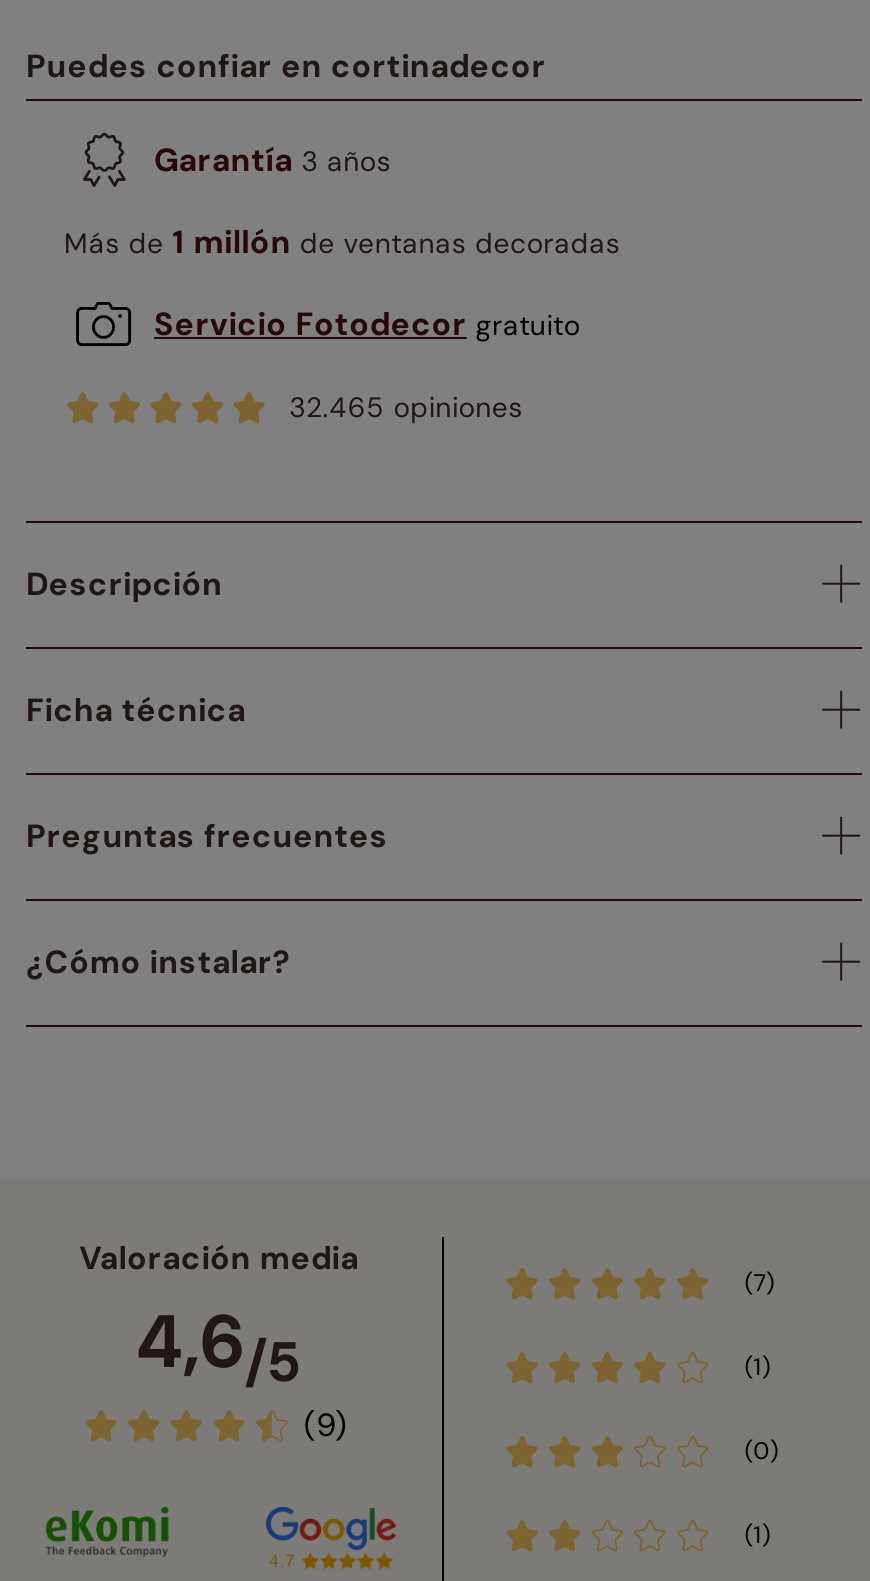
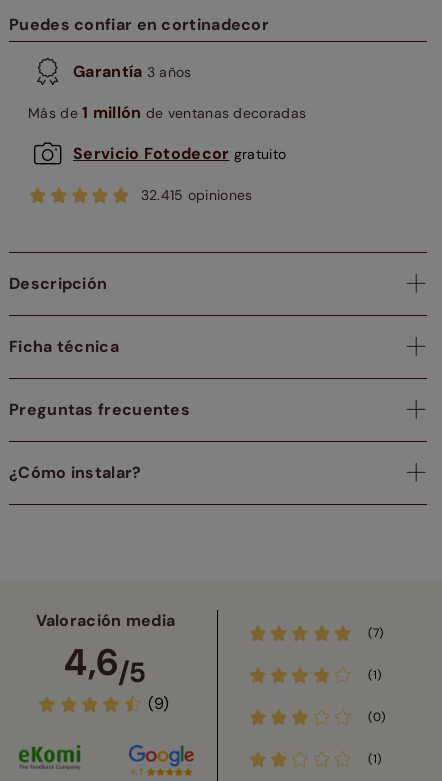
- 32.465 opiniones
+ 32.415 opiniones
